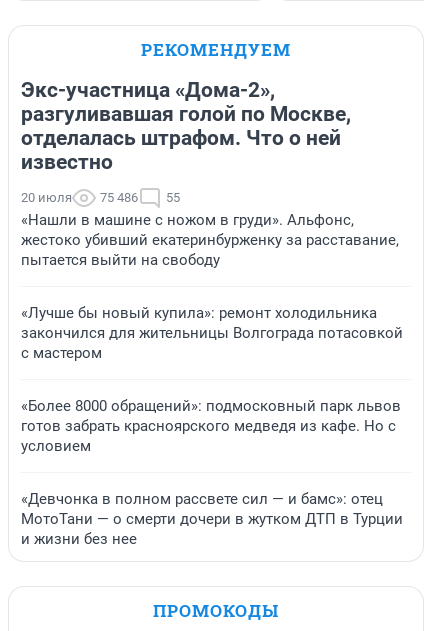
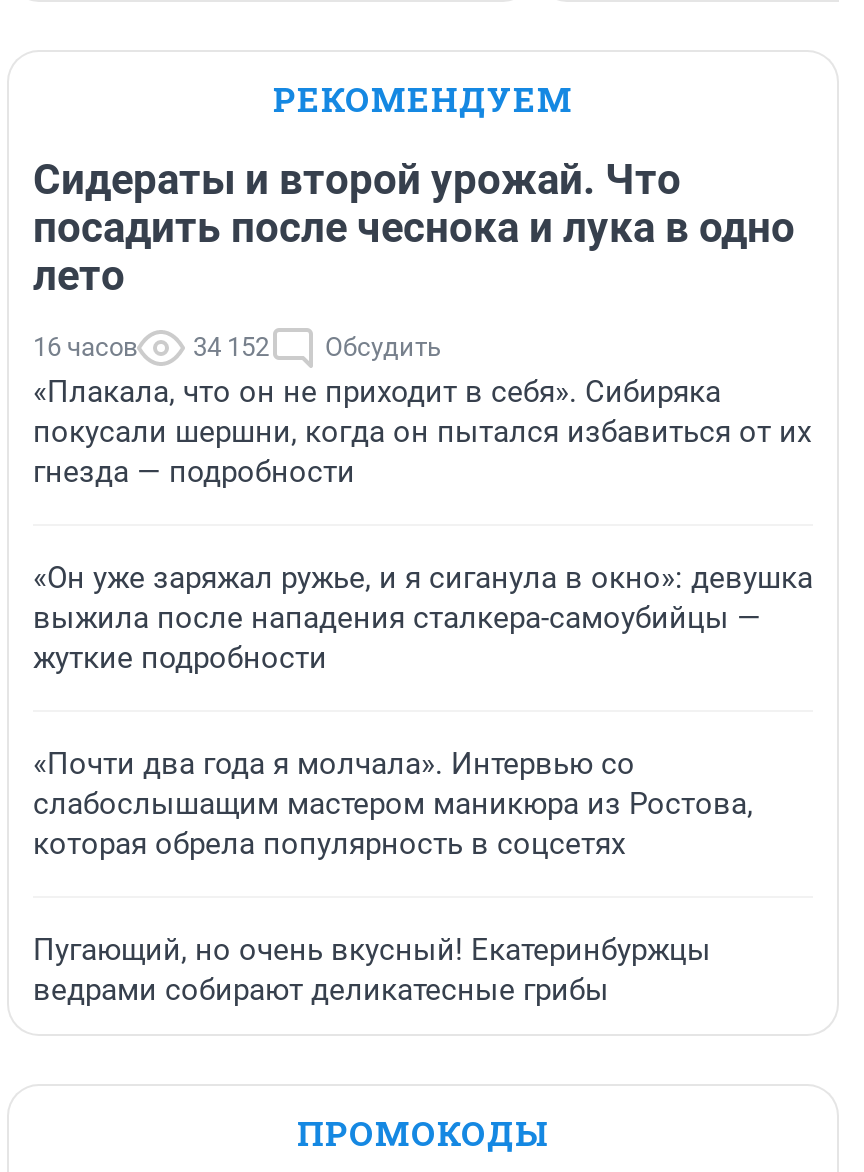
- Экс-участница «Дома-2»,
- разгуливавшая голой по Москве,
- отделалась штрафом. Что о ней
- известно
+ Сидераты и второй урожай. Что
+ посадить после чеснока и лука в одно
+ лето

- 20 июля
- 75 486
- 55
- «Нашли в машине с ножом в груди». Альфонс,
- жестоко убивший екатеринбурженку за расставание,
- пытается выйти на свободу
+ 16 часов
+ 34 152
+ Обсудить
+ «Плакала, что он не приходит в себя». Сибиряка
+ покусали шершни, когда он пытался избавиться от их
+ гнезда — подробности

- «Лучше бы новый купила»: ремонт холодильника
- закончился для жительницы Волгограда потасовкой
- с мастером
+ «Он уже заряжал ружье, и я сиганула в окно»: девушка
+ выжила после нападения сталкера-самоубийцы —
+ жуткие подробности

- «Более 8000 обращений»: подмосковный парк львов
- готов забрать красноярского медведя из кафе. Но с
- условием
+ «Почти два года я молчала». Интервью со
+ слабослышащим мастером маникюра из Ростова,
+ которая обрела популярность в соцсетях

- «Девчонка в полном рассвете сил — и бамс»: отец
- МотоТани — о смерти дочери в жутком ДТП в Турции
- и жизни без нее
+ Пугающий, но очень вкусный! Екатеринбуржцы
+ ведрами собирают деликатесные грибы
